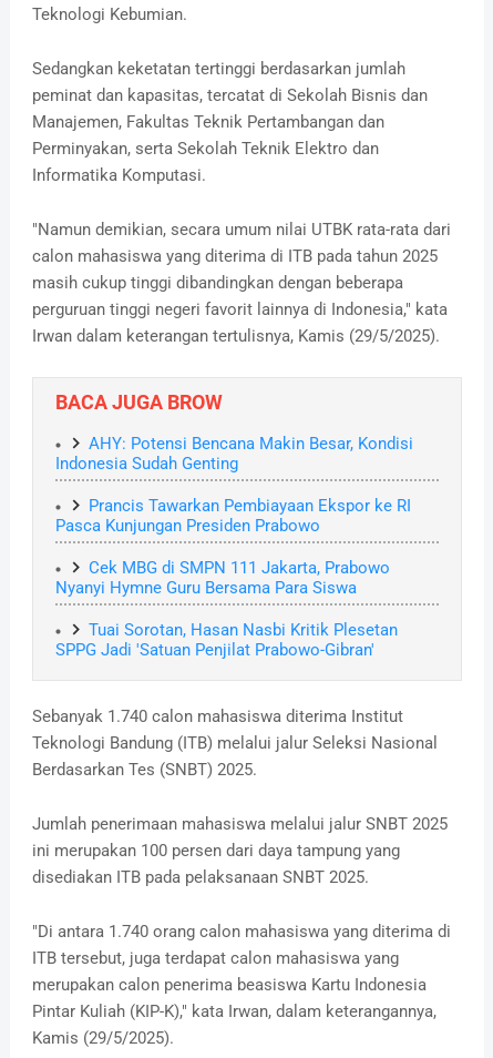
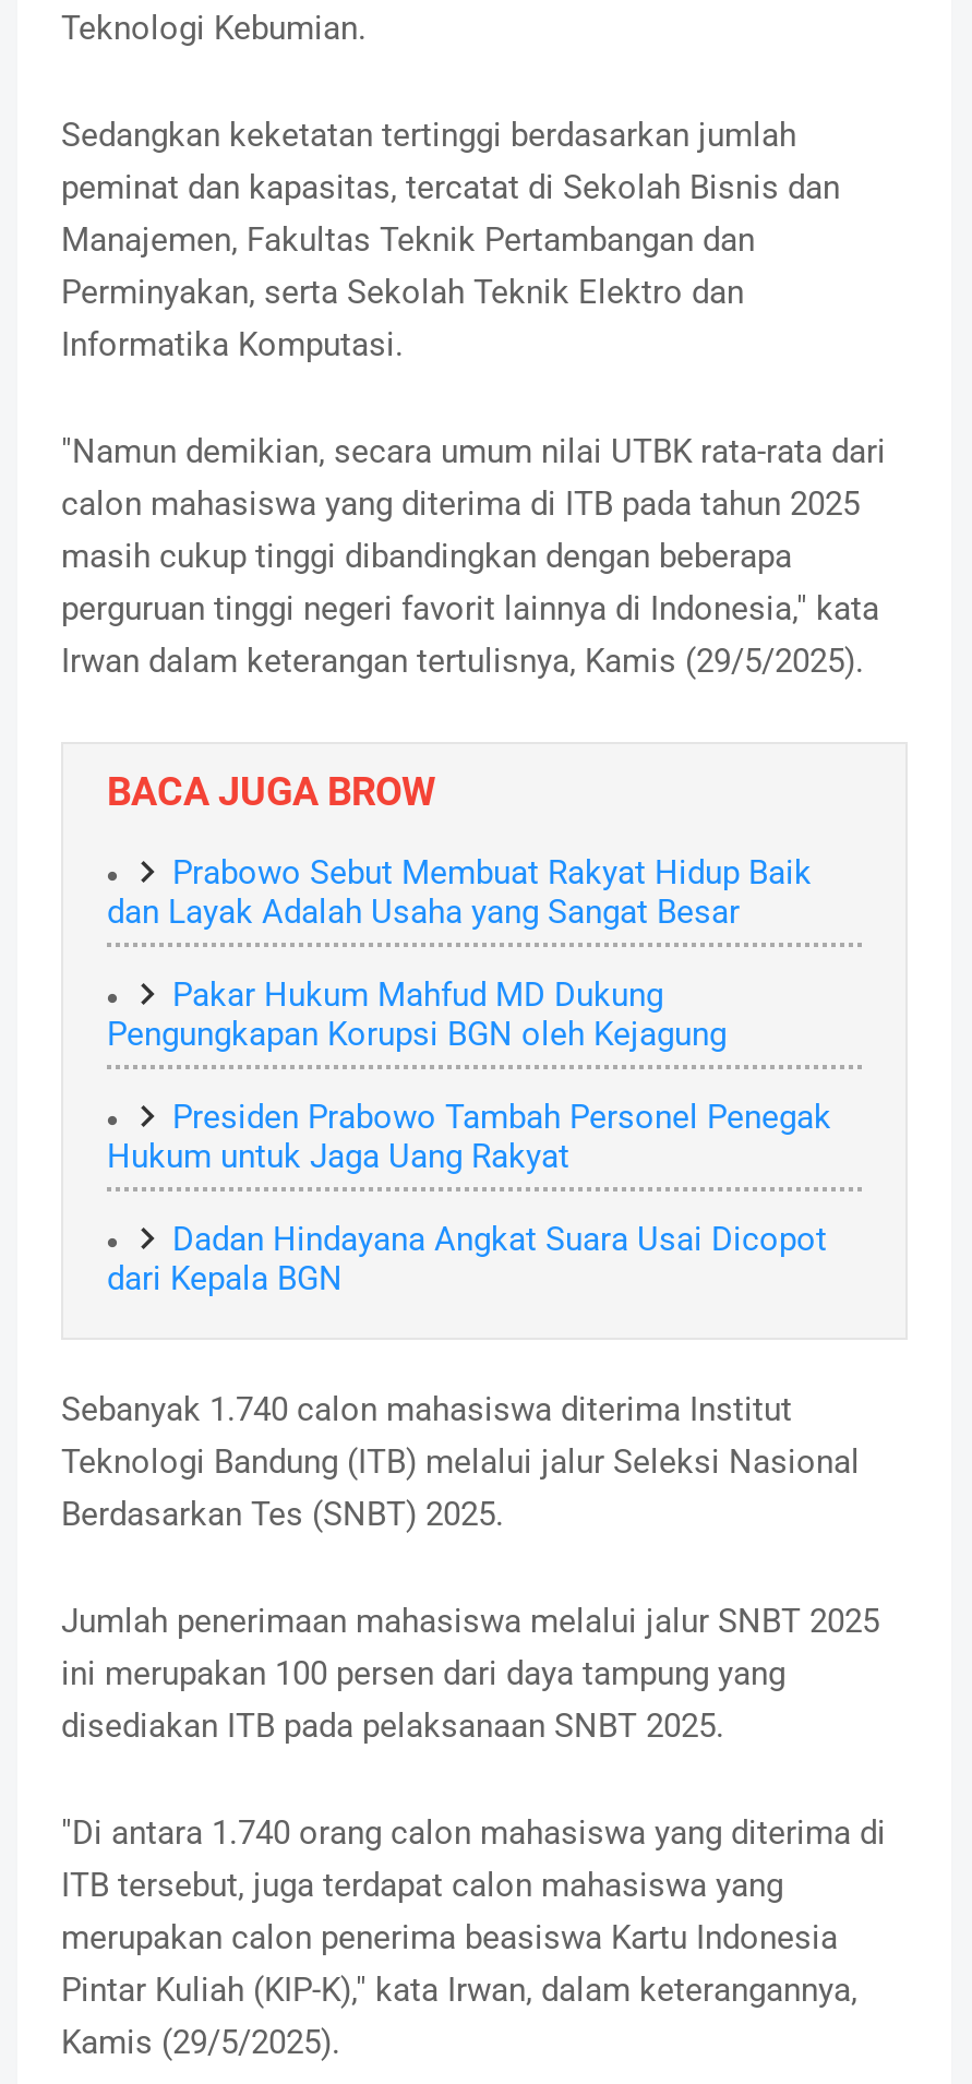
- AHY: Potensi Bencana Makin Besar, Kondisi
- Indonesia Sudah Genting
+ Prabowo Sebut Membuat Rakyat Hidup Baik
+ dan Layak Adalah Usaha yang Sangat Besar

- Prancis Tawarkan Pembiayaan Ekspor ke RI
- Pasca Kunjungan Presiden Prabowo
+ Pakar Hukum Mahfud MD Dukung
+ Pengungkapan Korupsi BGN oleh Kejagung

- Cek MBG di SMPN 111 Jakarta, Prabowo
- Nyanyi Hymne Guru Bersama Para Siswa
+ Presiden Prabowo Tambah Personel Penegak
+ Hukum untuk Jaga Uang Rakyat

- Tuai Sorotan, Hasan Nasbi Kritik Plesetan
- SPPG Jadi 'Satuan Penjilat Prabowo-Gibran'
+ Dadan Hindayana Angkat Suara Usai Dicopot
+ dari Kepala BGN
